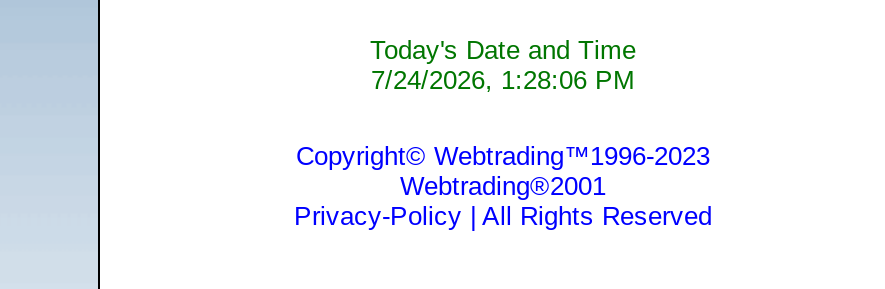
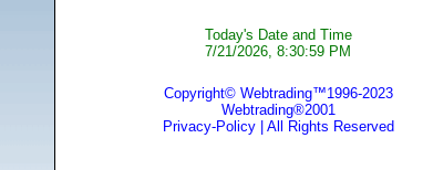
- 7/24/2026, 1:28:06 PM
+ 7/21/2026, 8:30:59 PM
